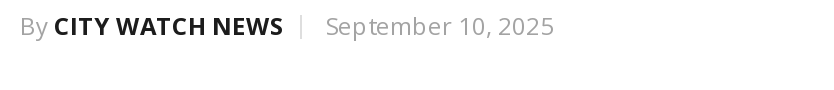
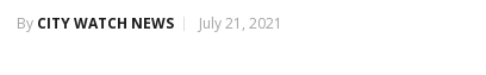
- By CITY WATCH NEWS September 10, 2025
+ By CITY WATCH NEWS July 21, 2021
